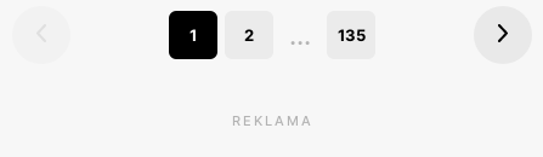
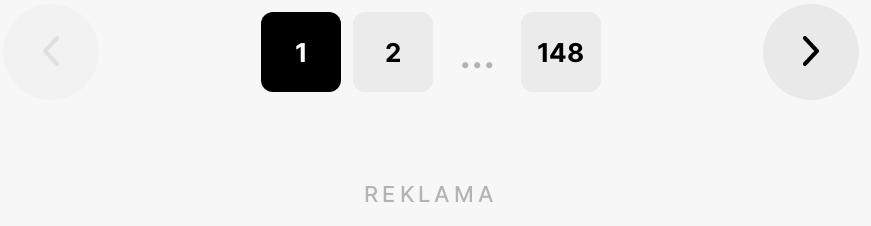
- 135
+ 148
